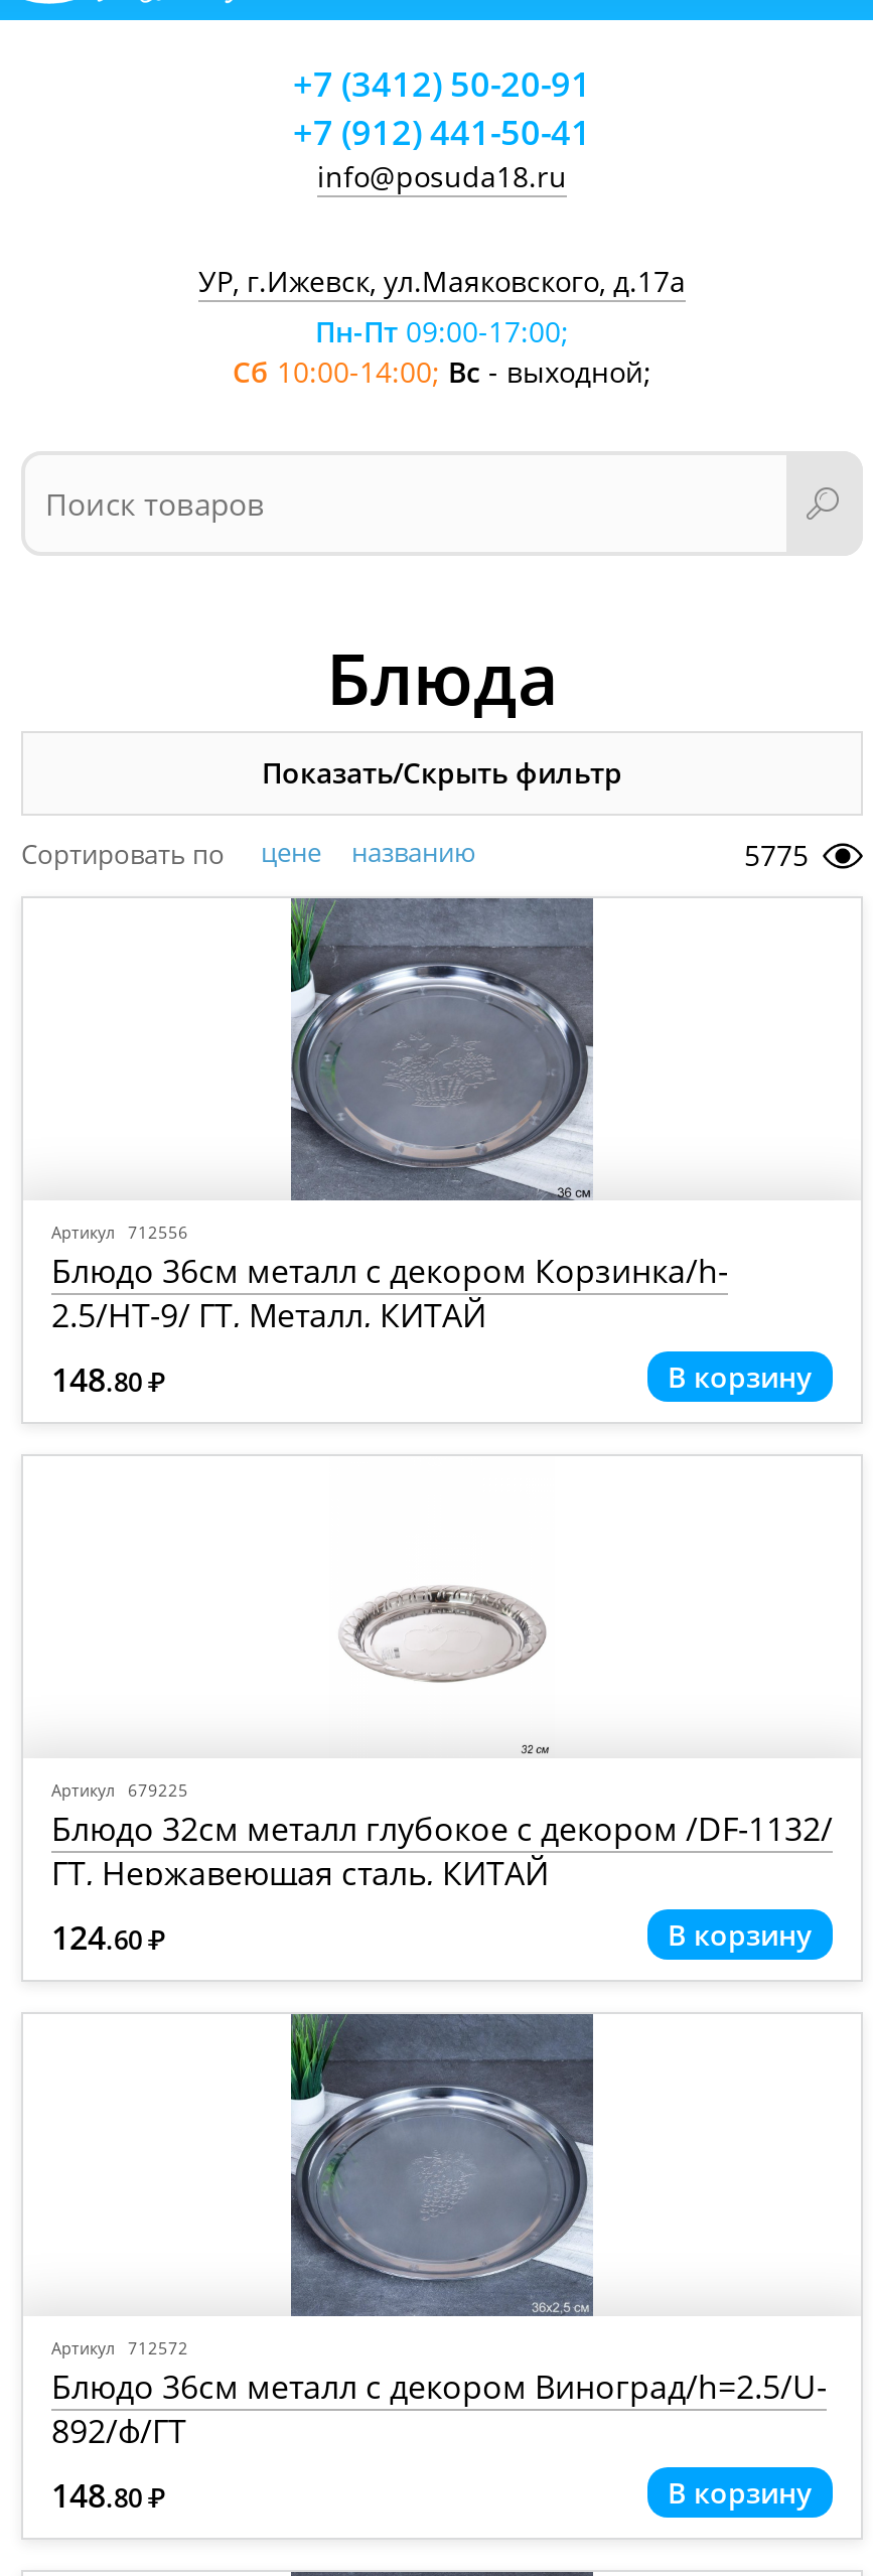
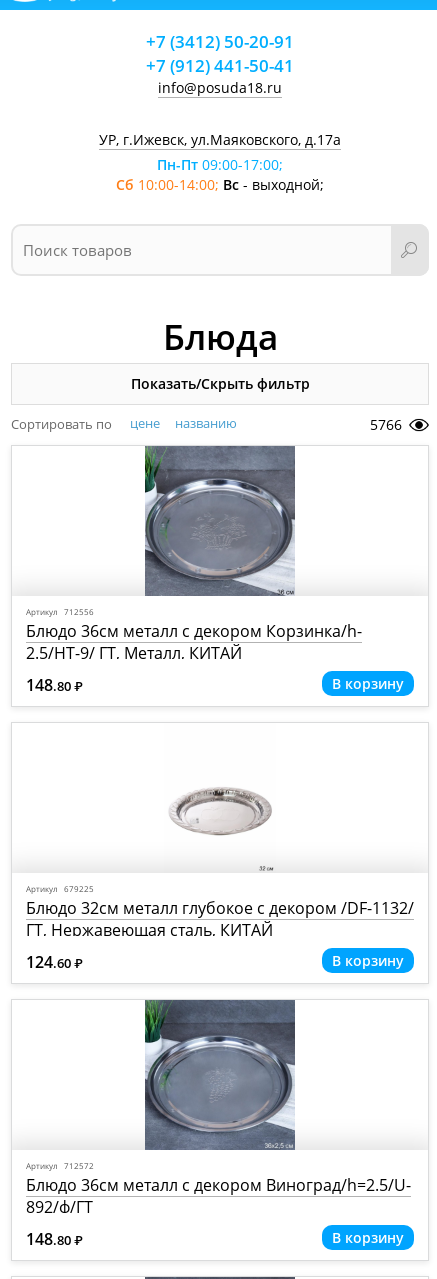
- 5775
+ 5766
